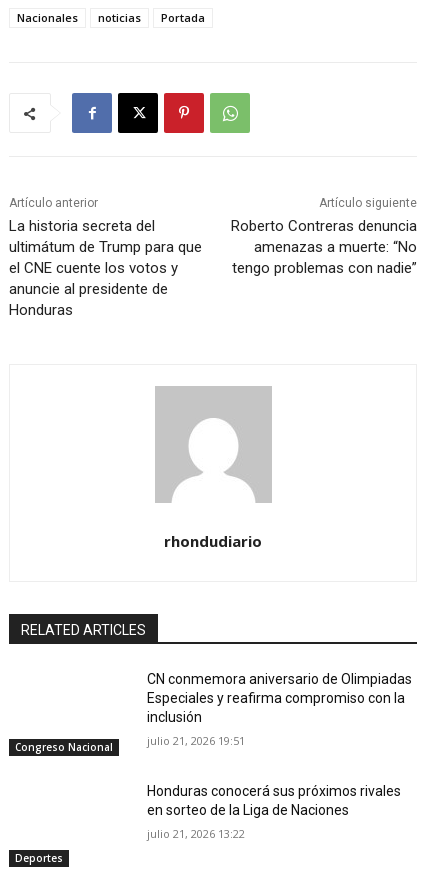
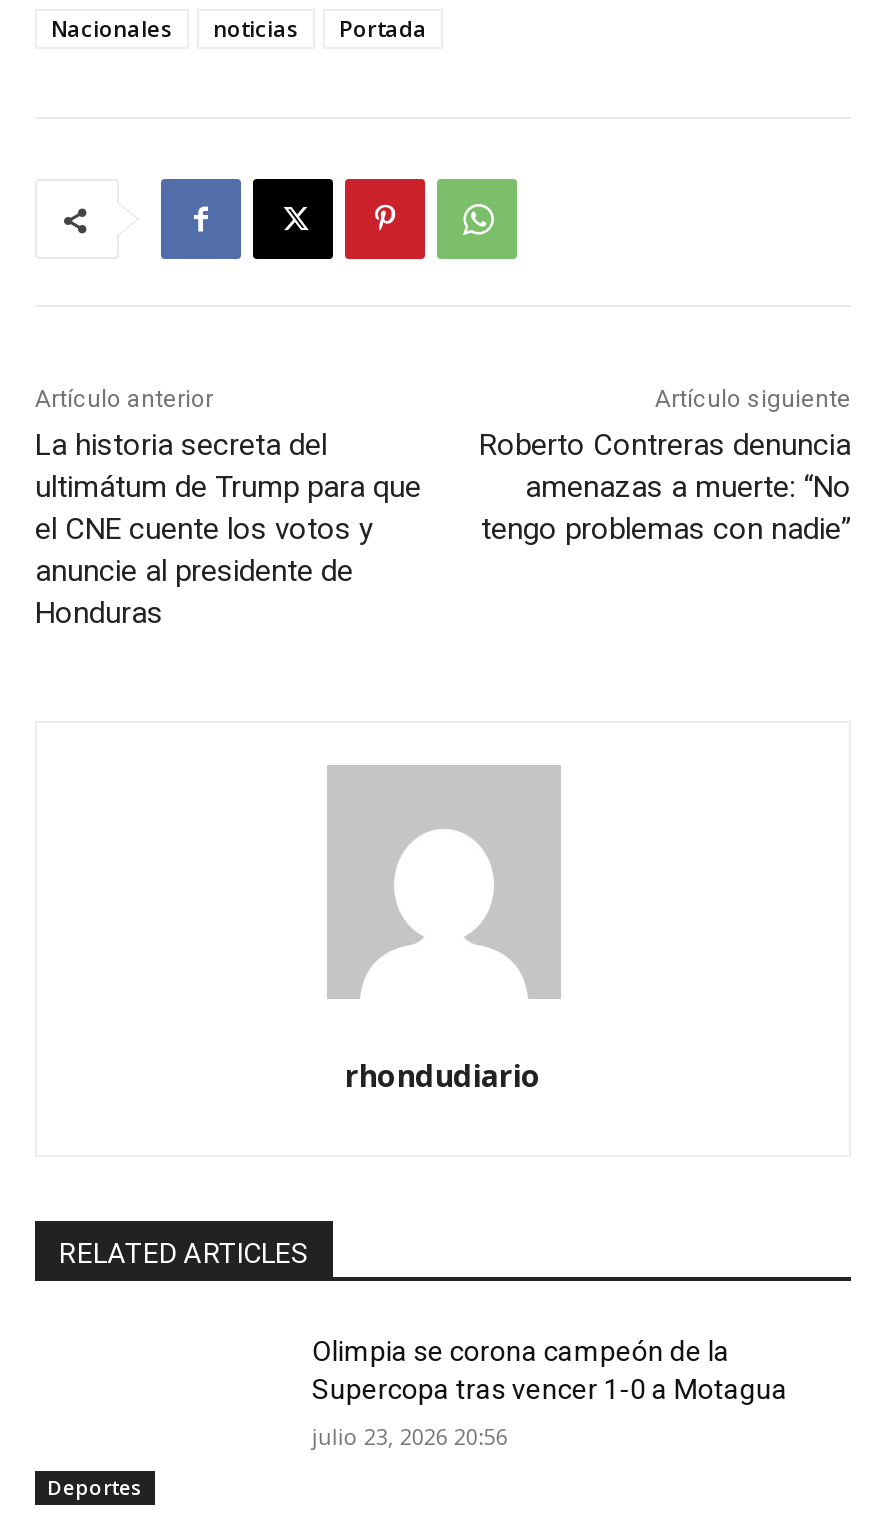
- CN conmemora aniversario de Olimpiadas
- Especiales y reafirma compromiso con la
- inclusión
- julio 21, 2026 19:51

- Congreso Nacional

- Honduras conocerá sus próximos rivales
- en sorteo de la Liga de Naciones
+ Olimpia se corona campeón de la
+ Supercopa tras vencer 1-0 a Motagua

- julio 21, 2026 13:22
+ julio 23, 2026 20:56
